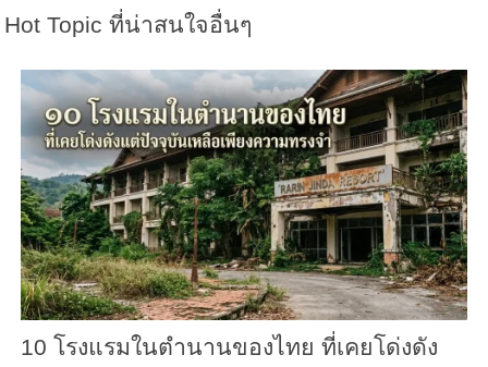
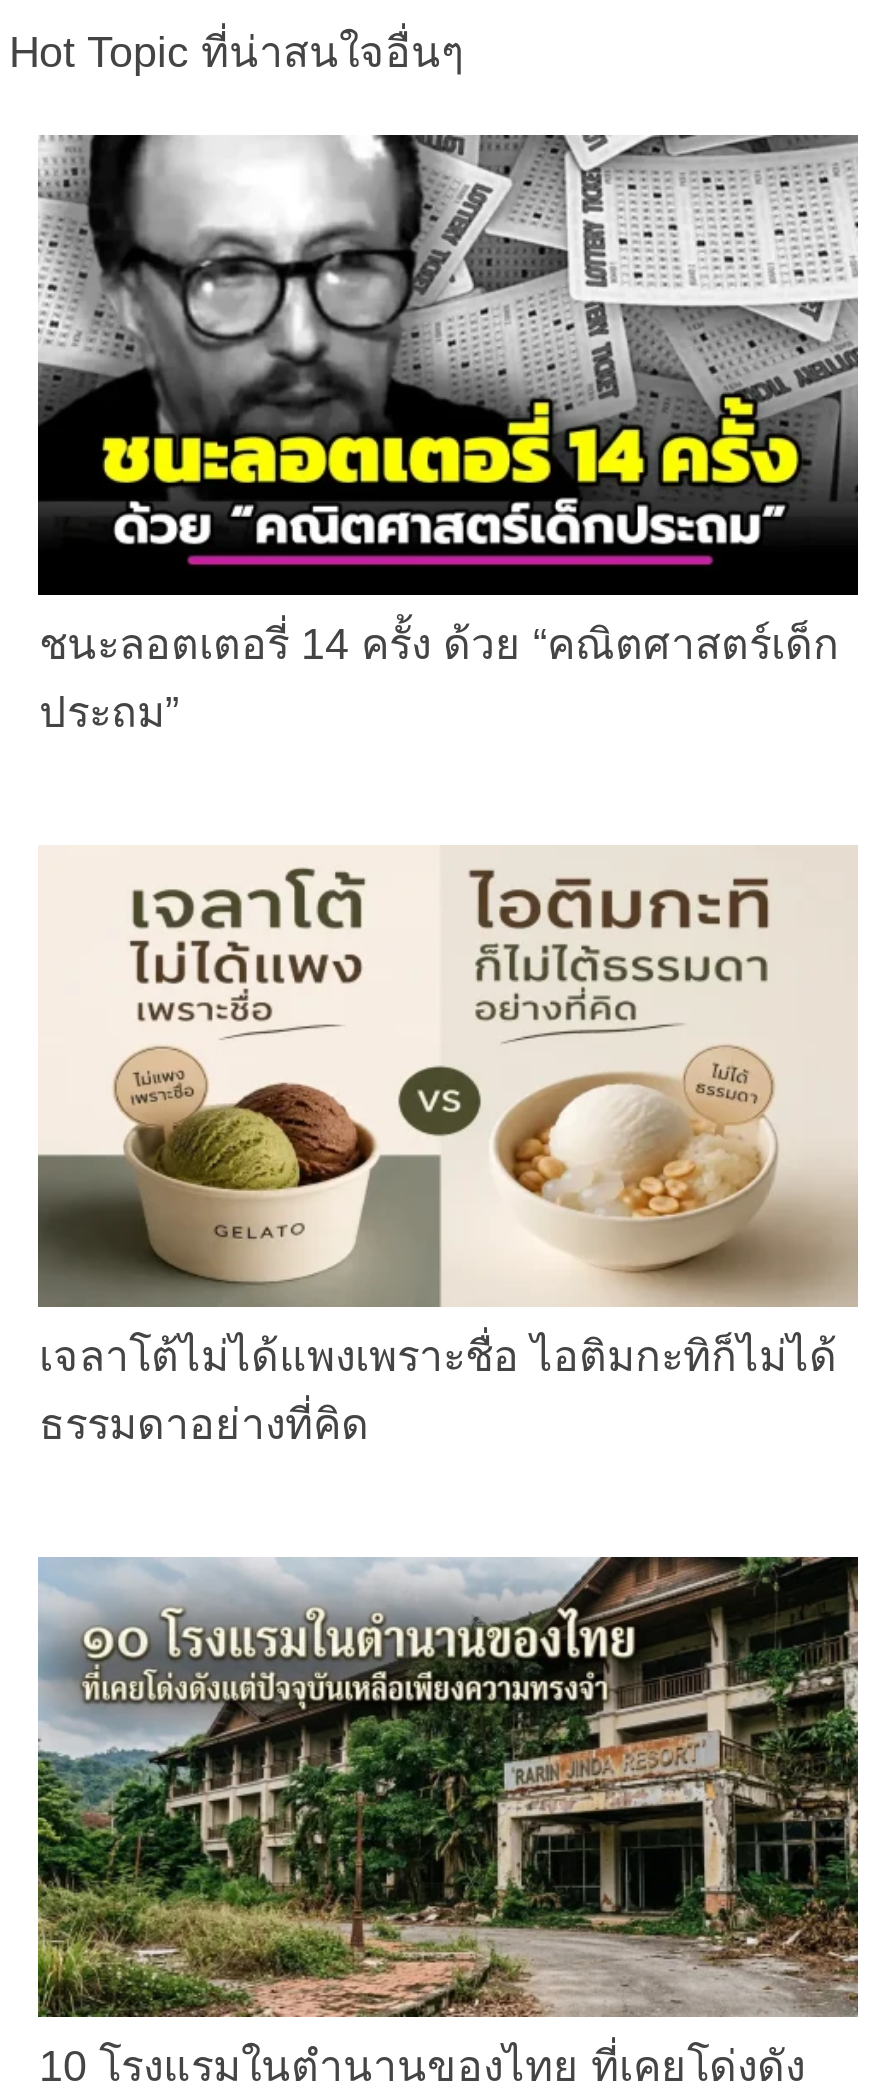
+ [image]
+ ชนะลอตเตอรี่ 14 ครั้ง ด้วย “คณิตศาสตร์เด็ก
+ ประถม”

+ [image]
+ เจลาโต้ไม่ได้แพงเพราะชื่อ ไอติมกะทิก็ไม่ได้
+ ธรรมดาอย่างที่คิด
